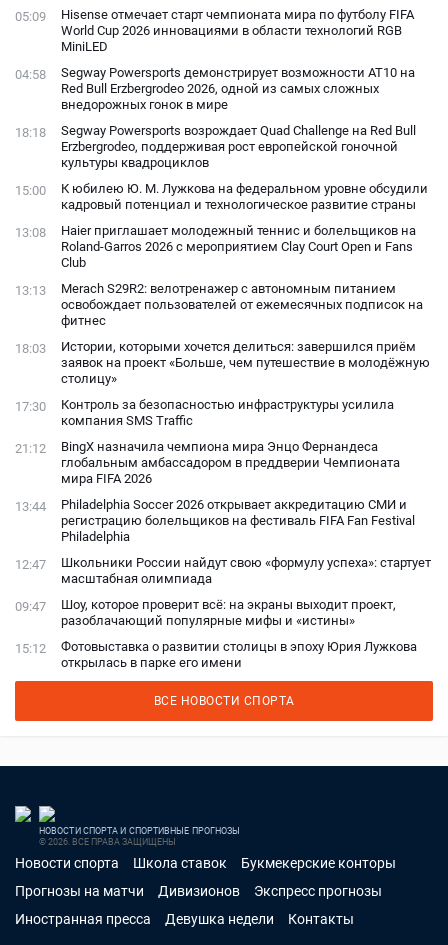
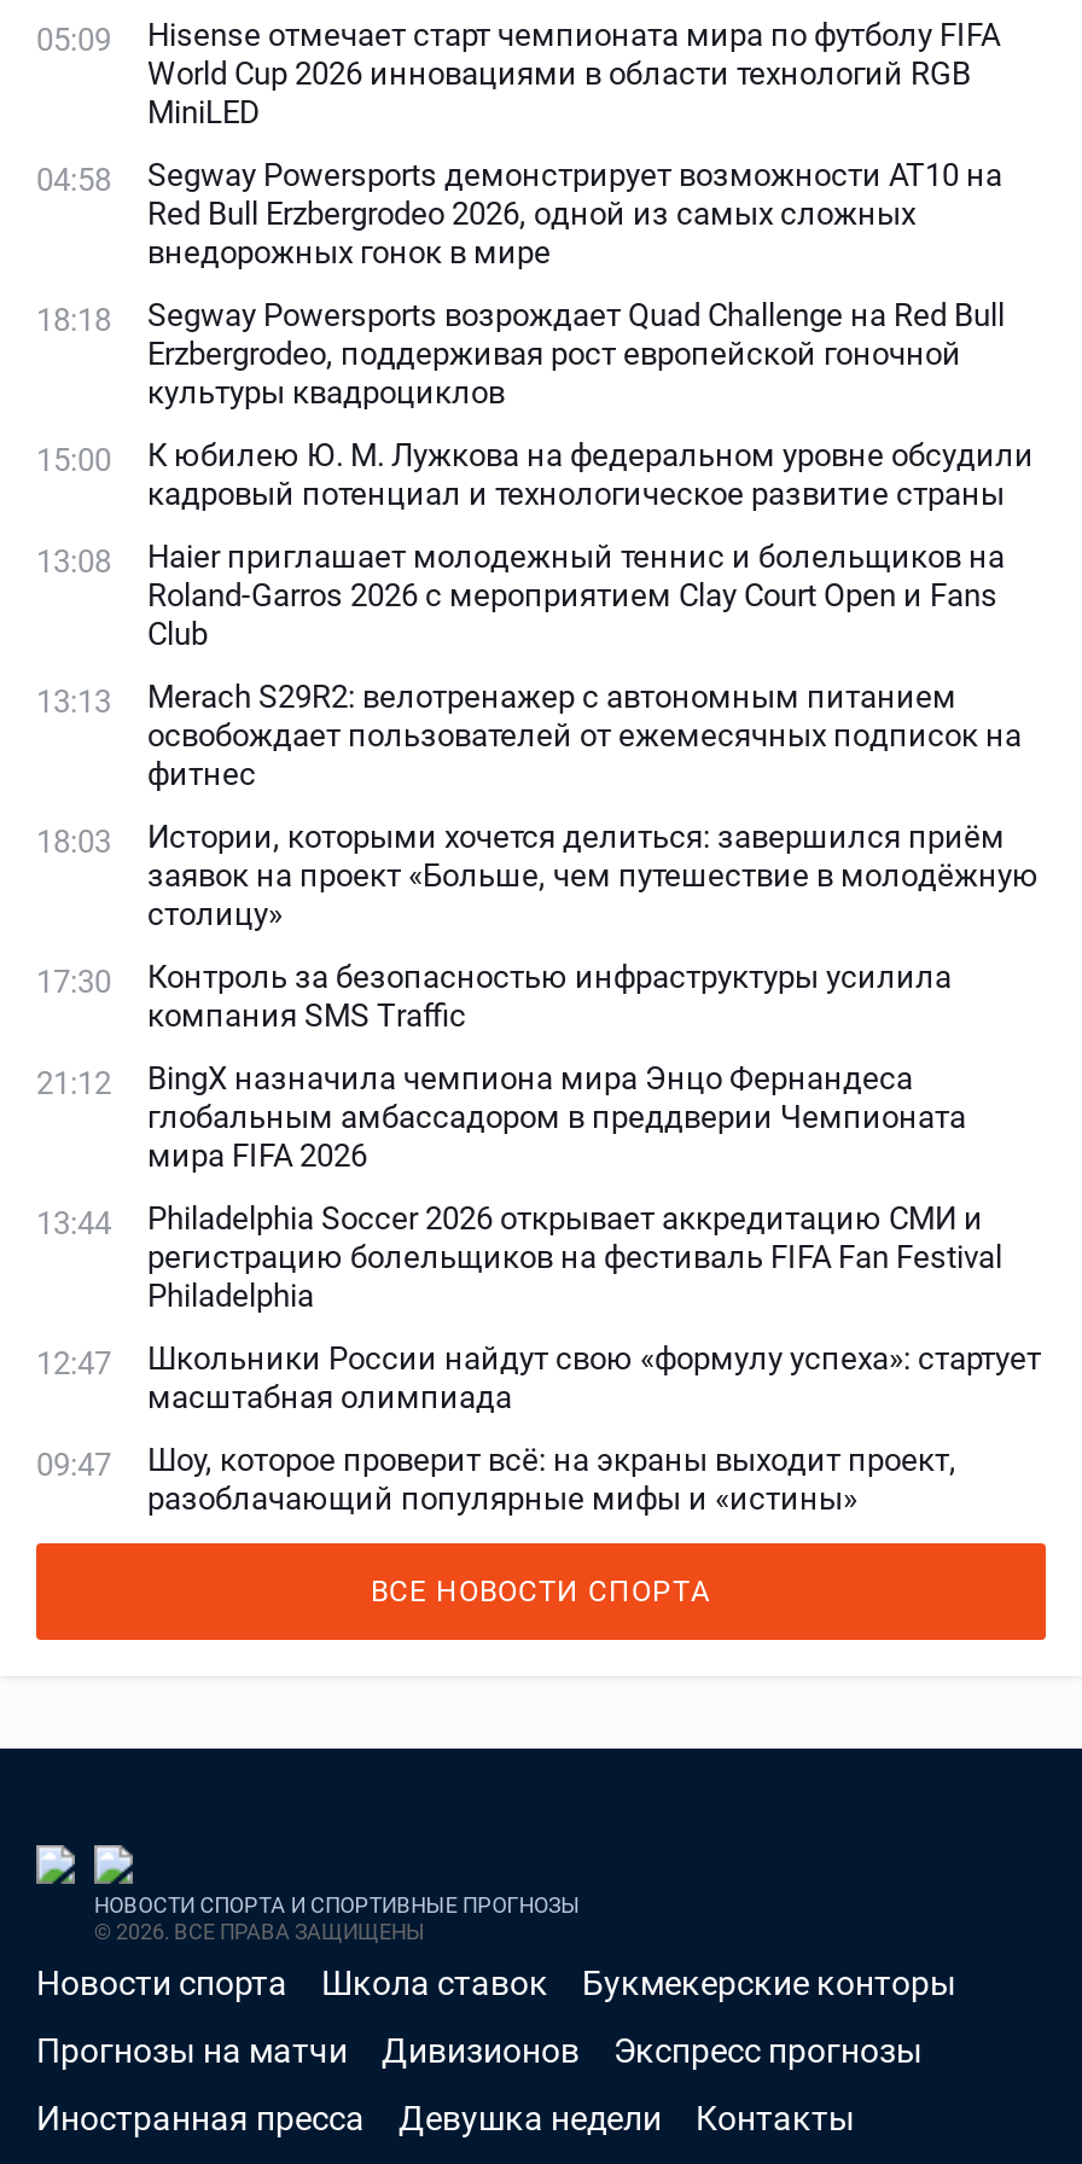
- 15:12
- Фотовыставка о развитии столицы в эпоху Юрия Лужкова
- открылась в парке его имени
